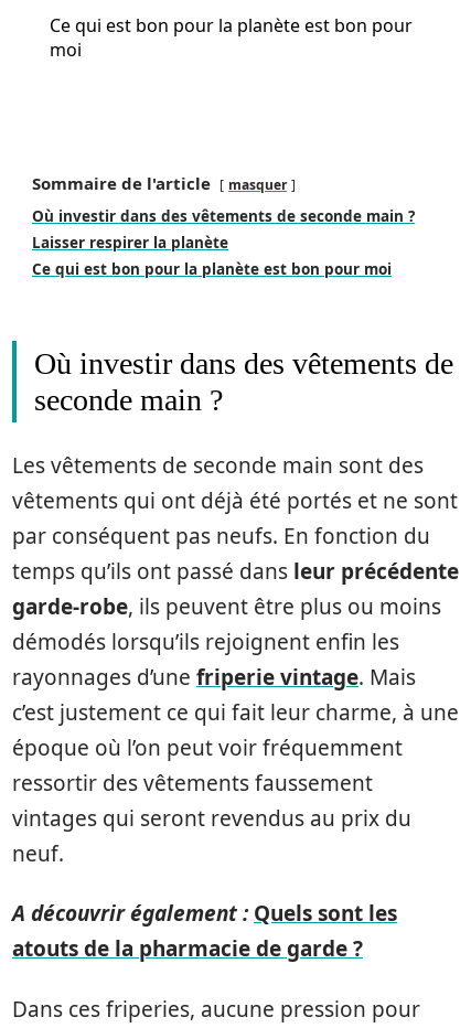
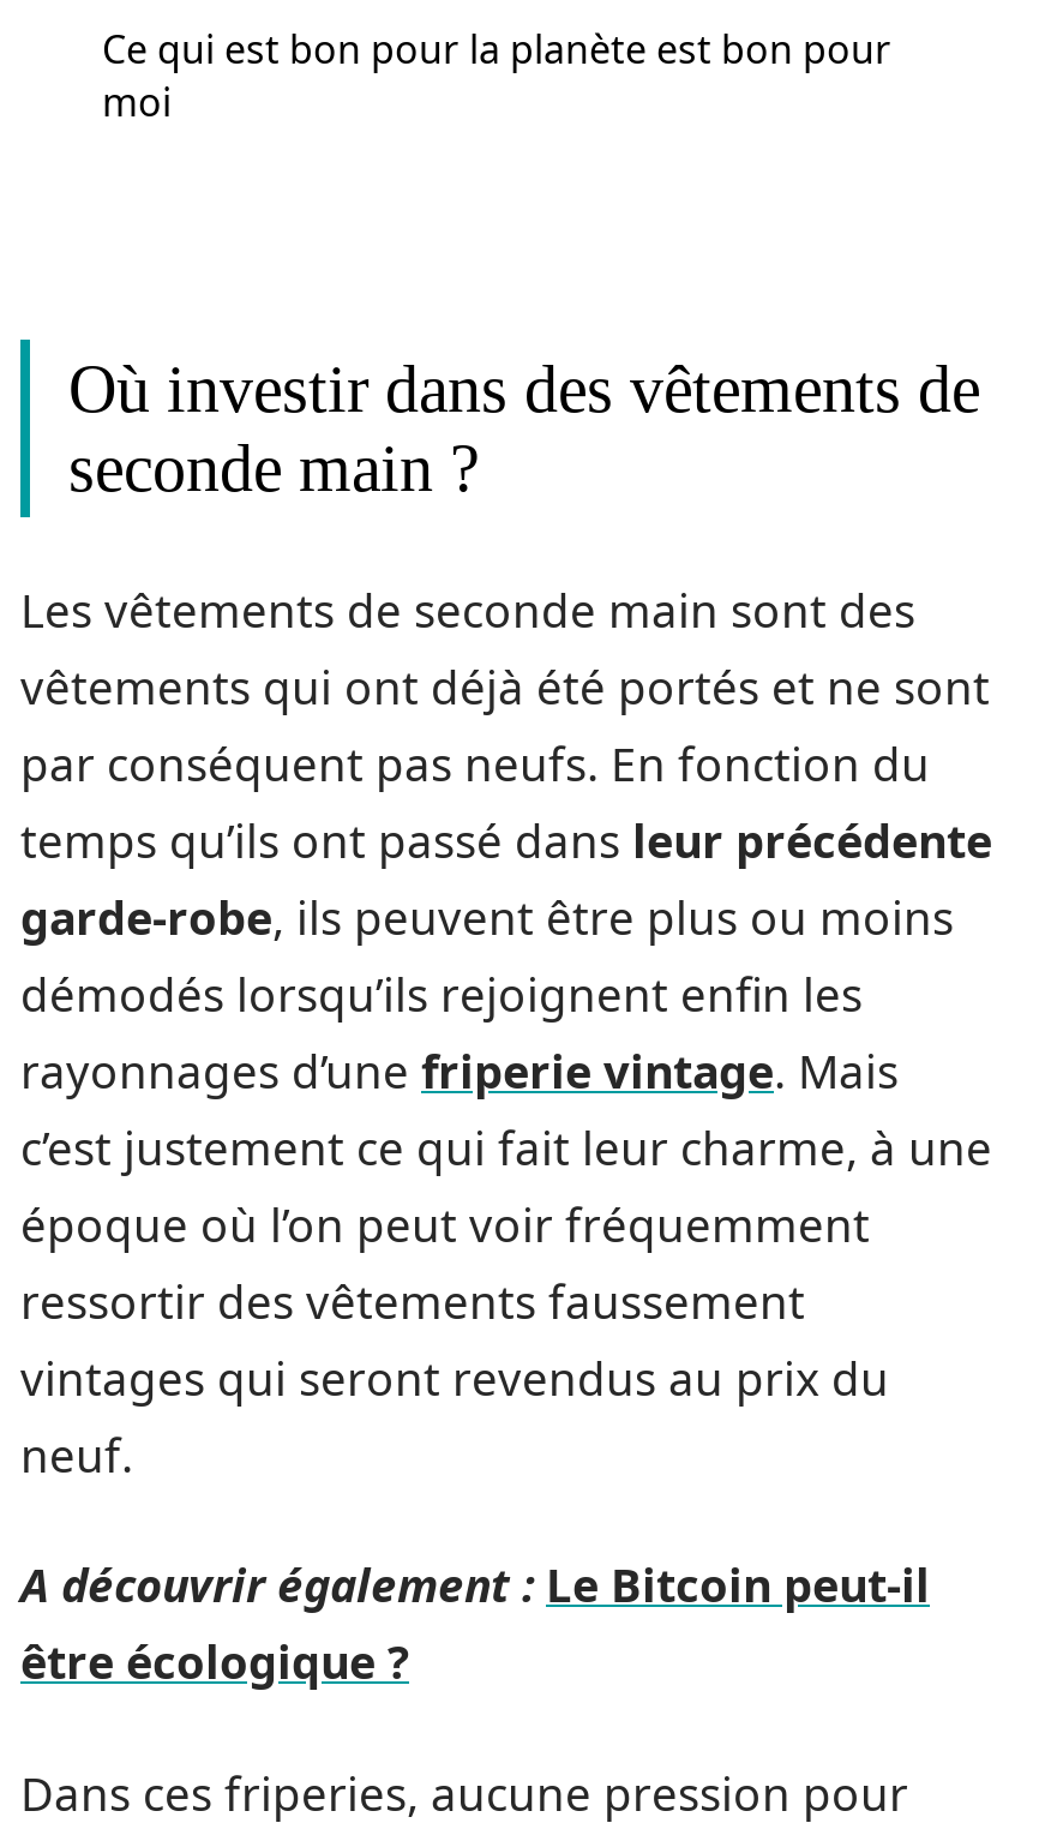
- Sommaire de l'article
- masquer
- Où investir dans des vêtements de seconde main ?
- Laisser respirer la planète
- Ce qui est bon pour la planète est bon pour moi

- A découvrir également : Quels sont les
- atouts de la pharmacie de garde ?
+ A découvrir également : Le Bitcoin peut-il
+ être écologique ?
